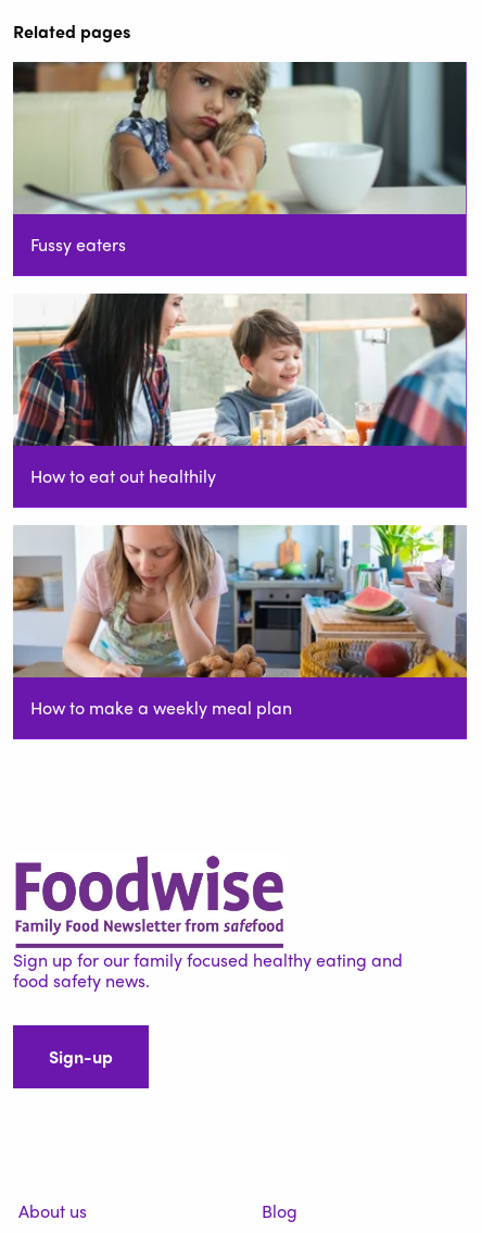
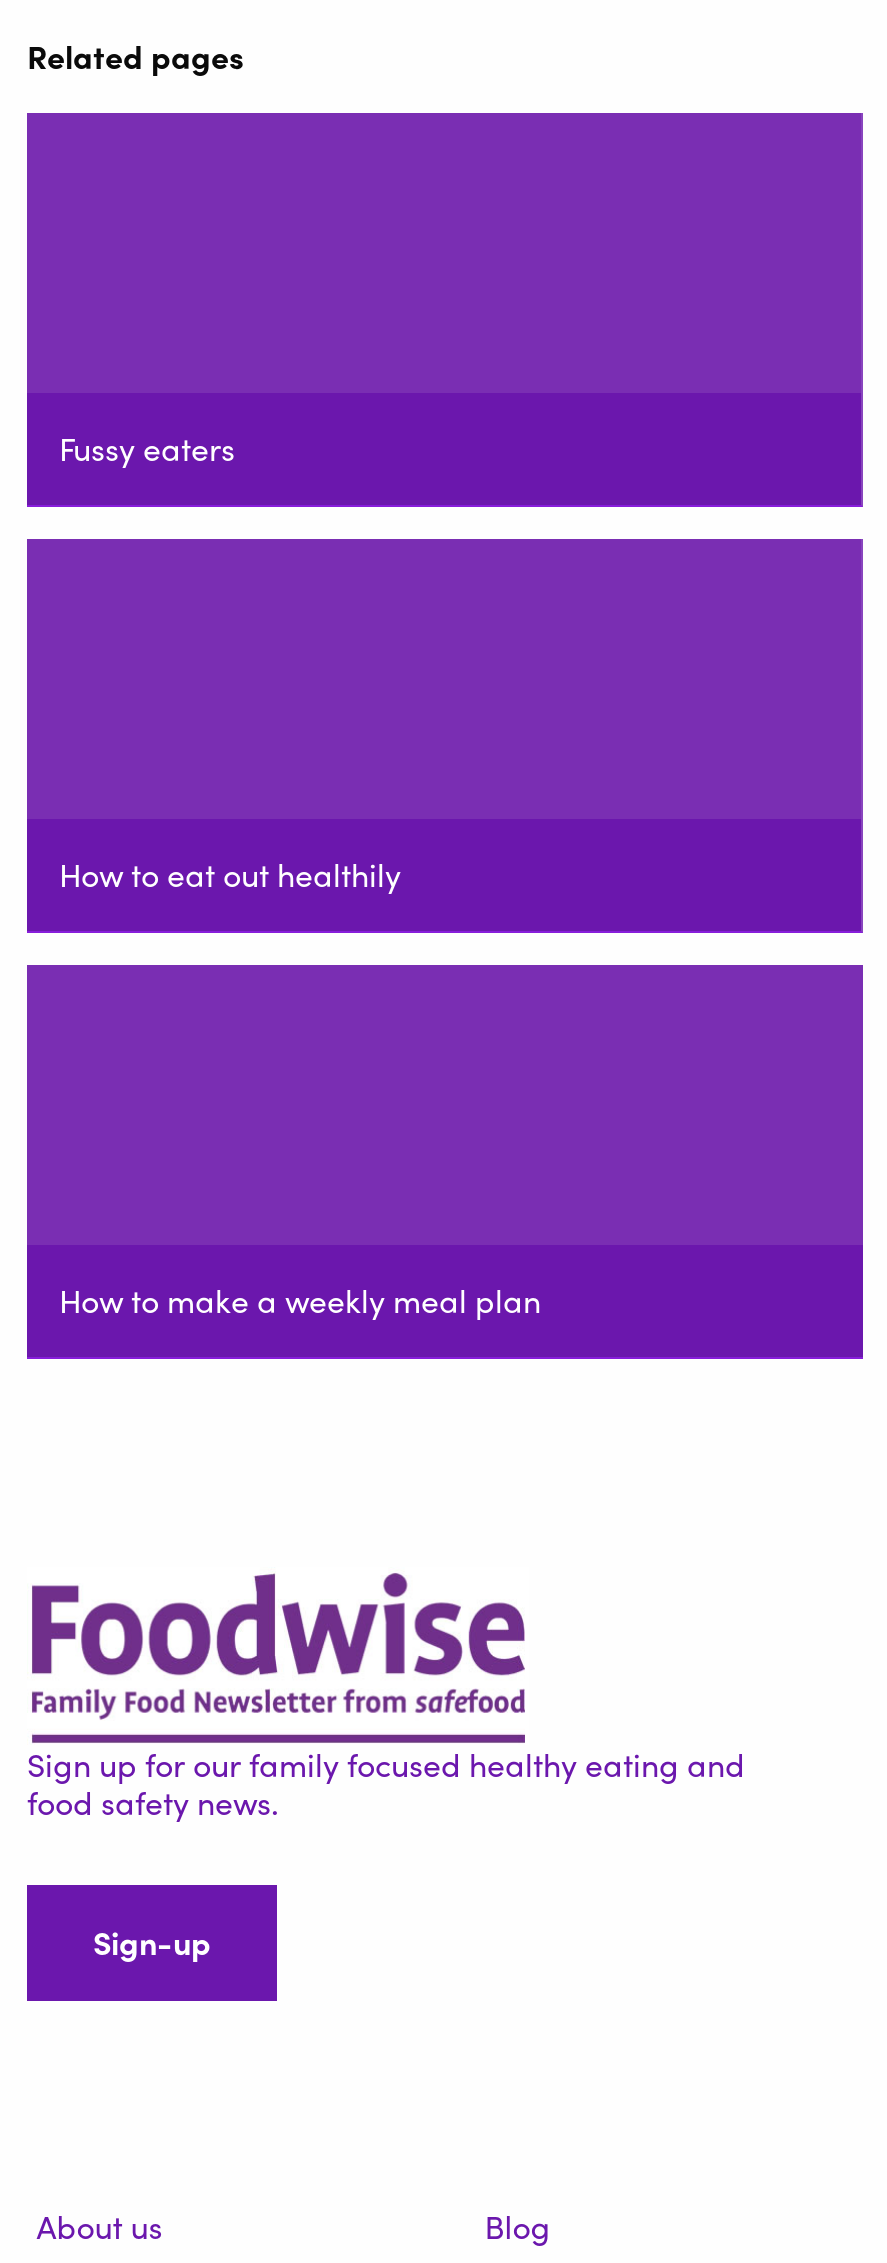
- [image]

- [image]

- [image]
